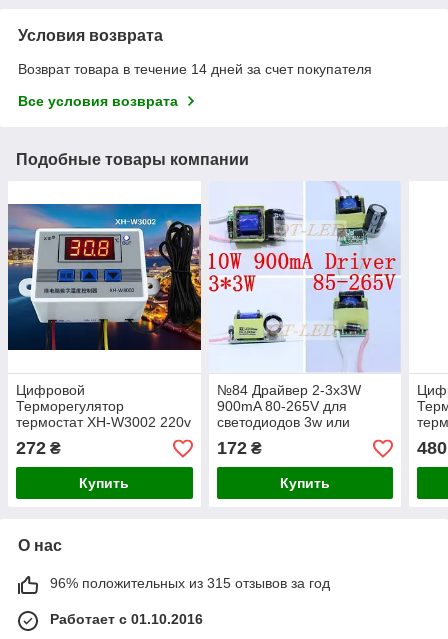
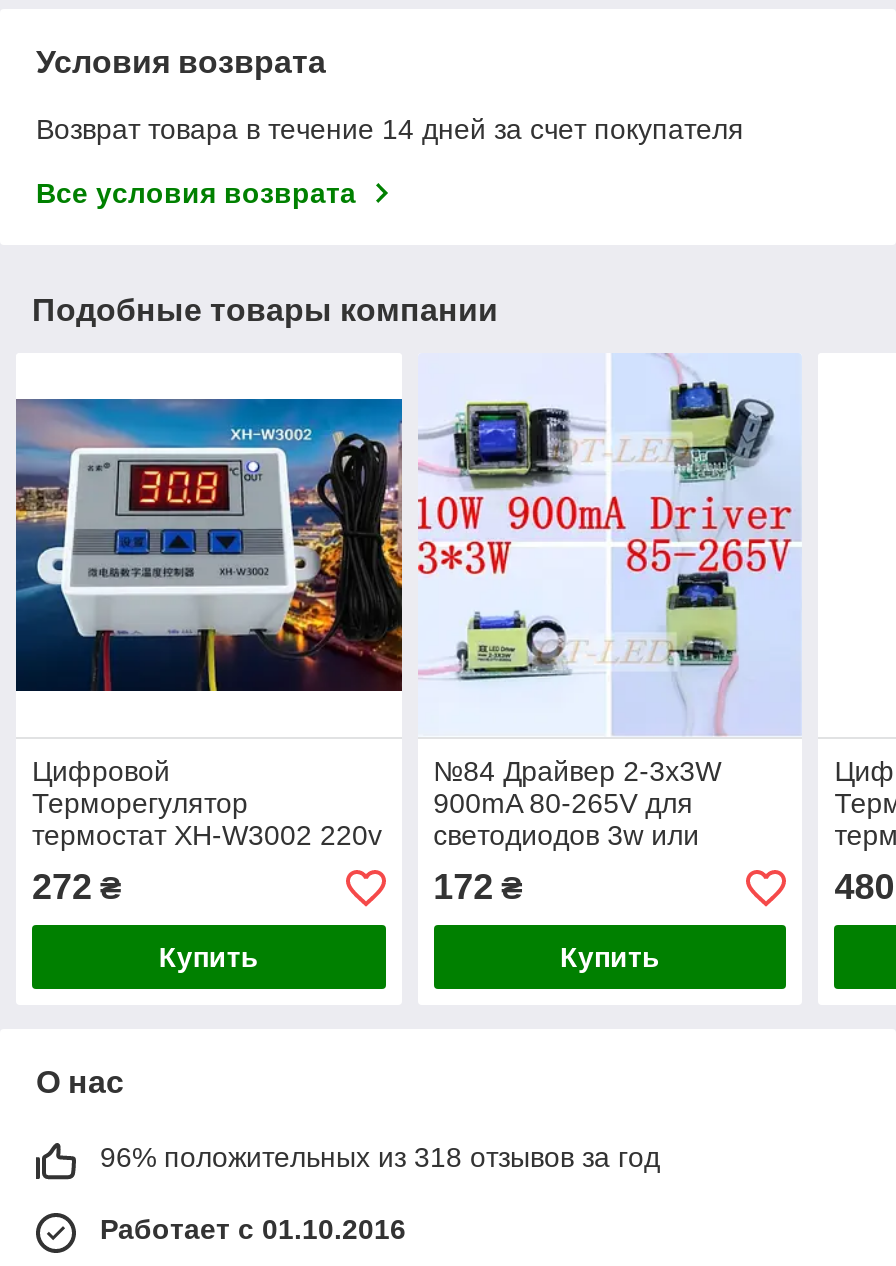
- 96% положительных из 315 отзывов за год
+ 96% положительных из 318 отзывов за год
